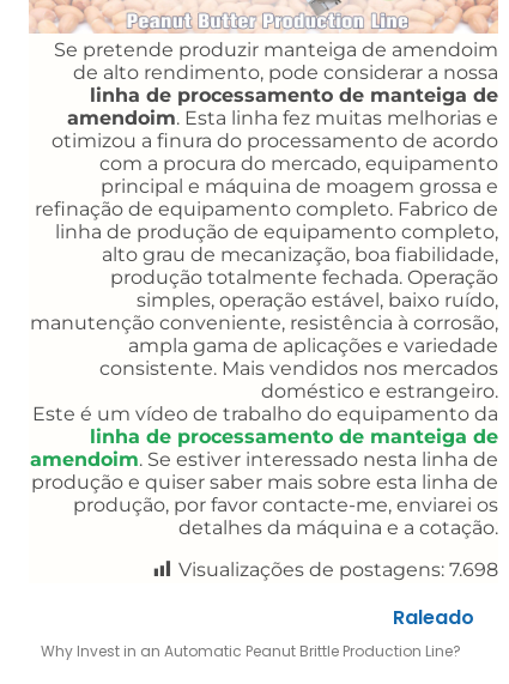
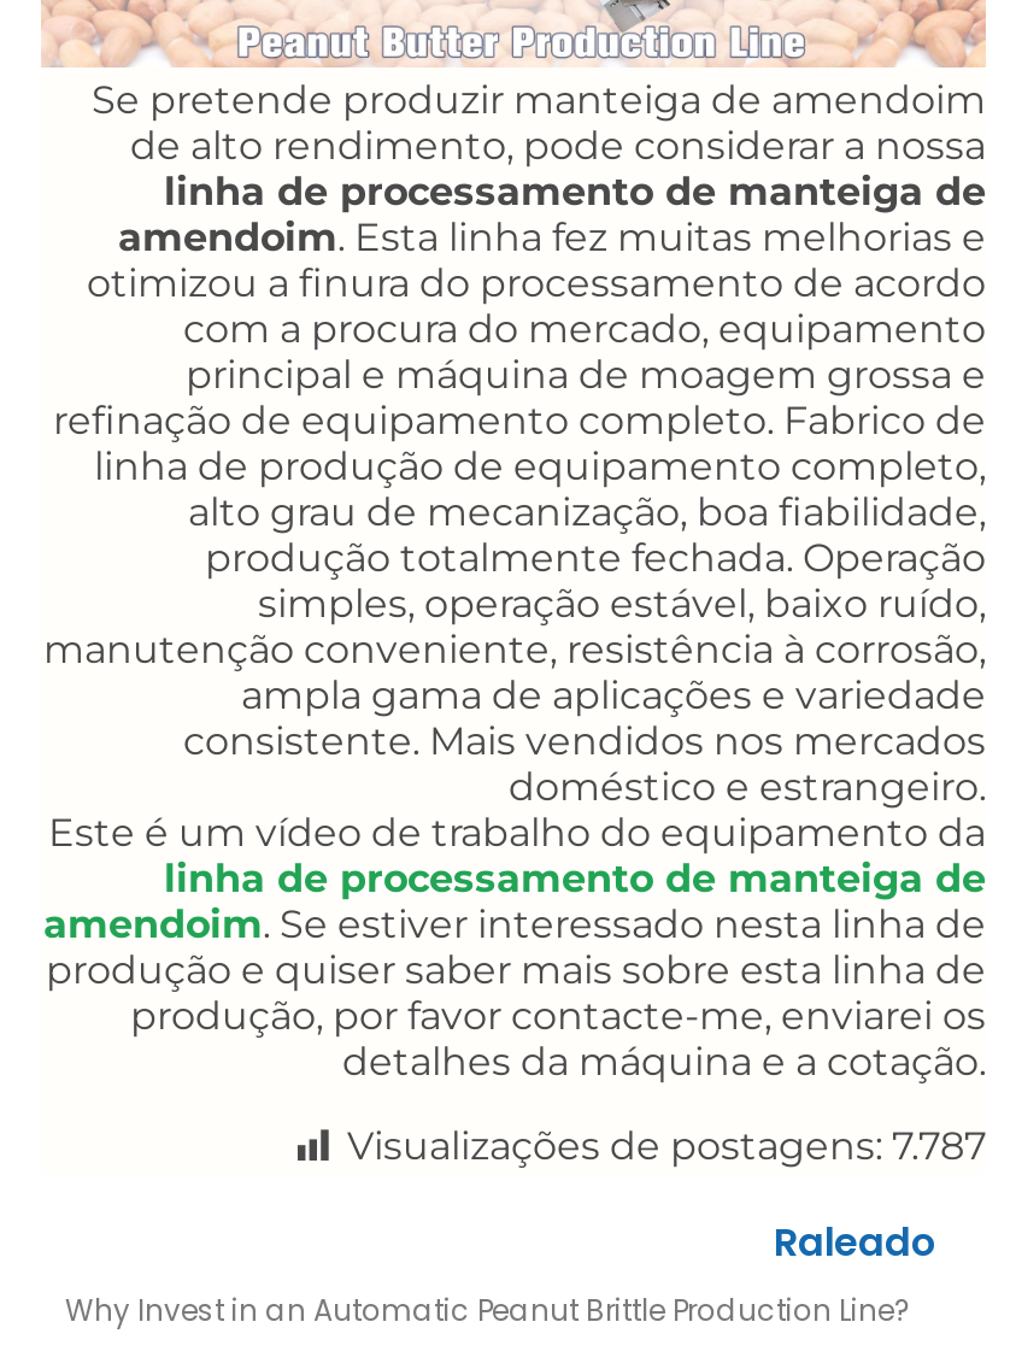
- Visualizações de postagens: 7.698
+ Visualizações de postagens: 7.787
